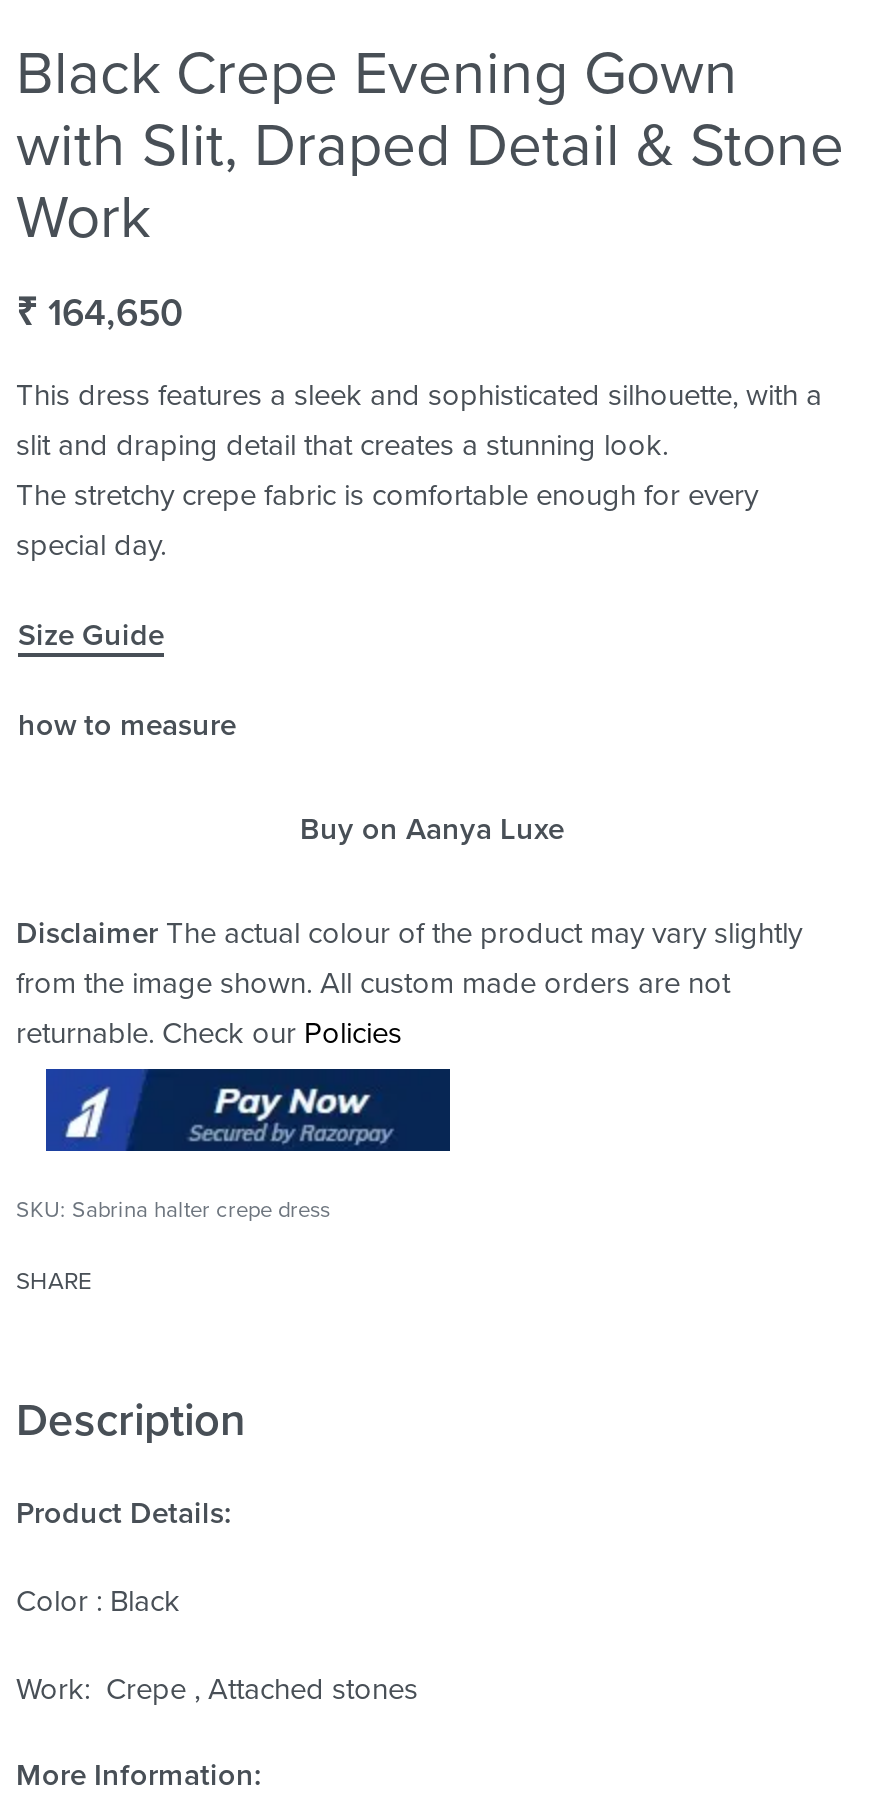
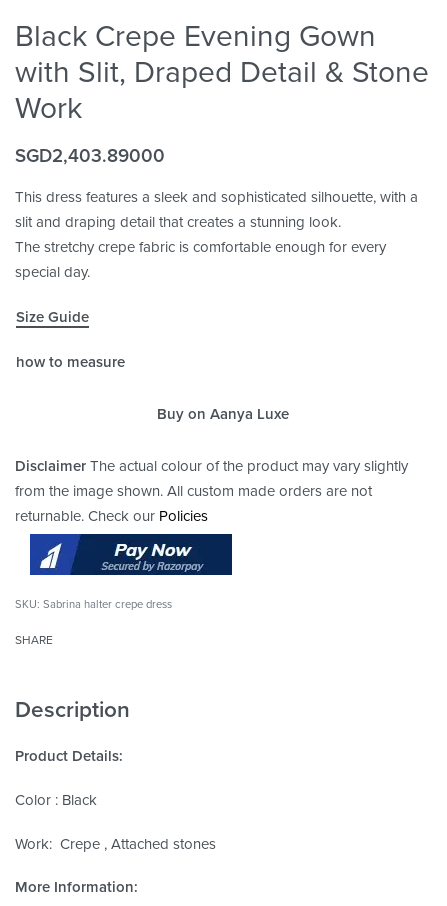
- ₹164,650
+ SGD2,403.89000
